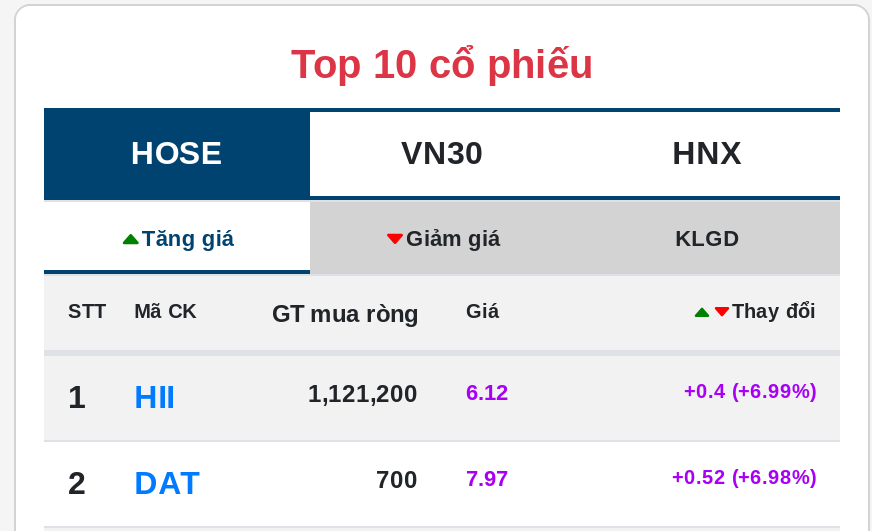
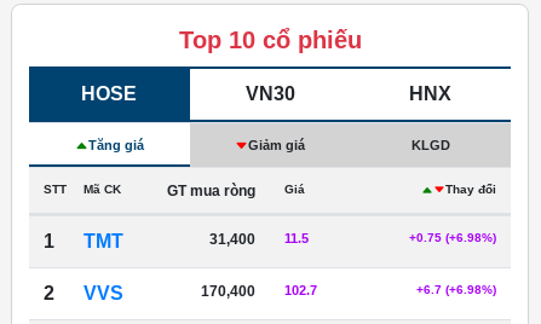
- HII
- 1,121,200
- 6.12
- +0.4 (+6.99%)
+ TMT
+ 31,400
+ 11.5
+ +0.75 (+6.98%)

- DAT
- 700
- 7.97
- +0.52 (+6.98%)
+ VVS
+ 170,400
+ 102.7
+ +6.7 (+6.98%)
